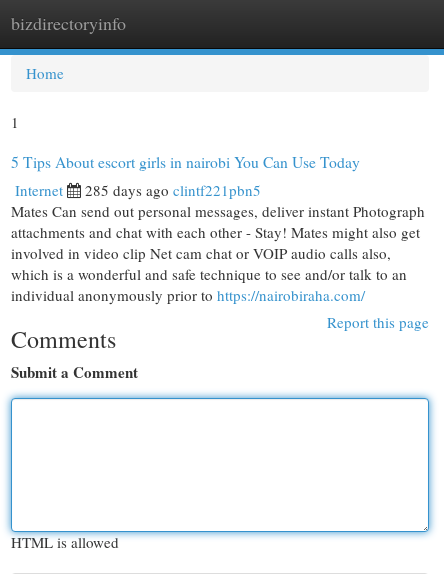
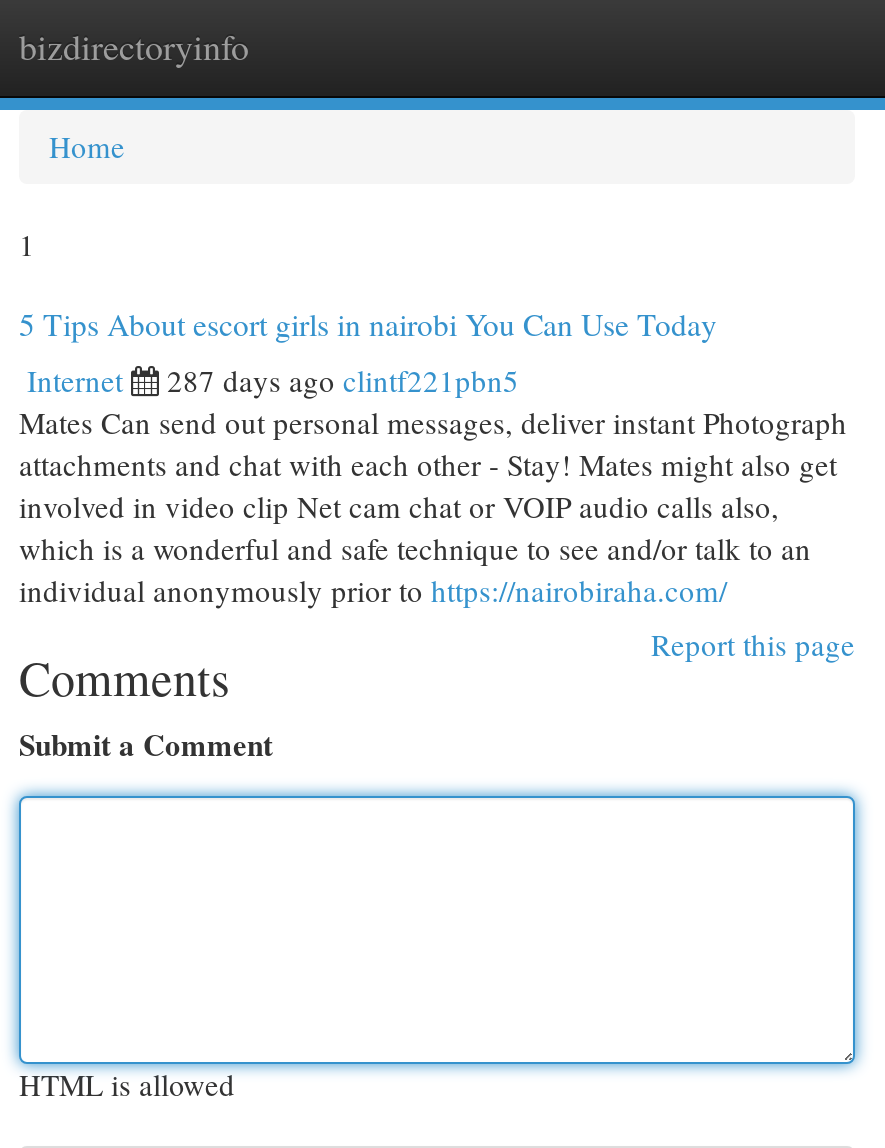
- 285 days ago clintf221pbn5
+ 287 days ago clintf221pbn5
